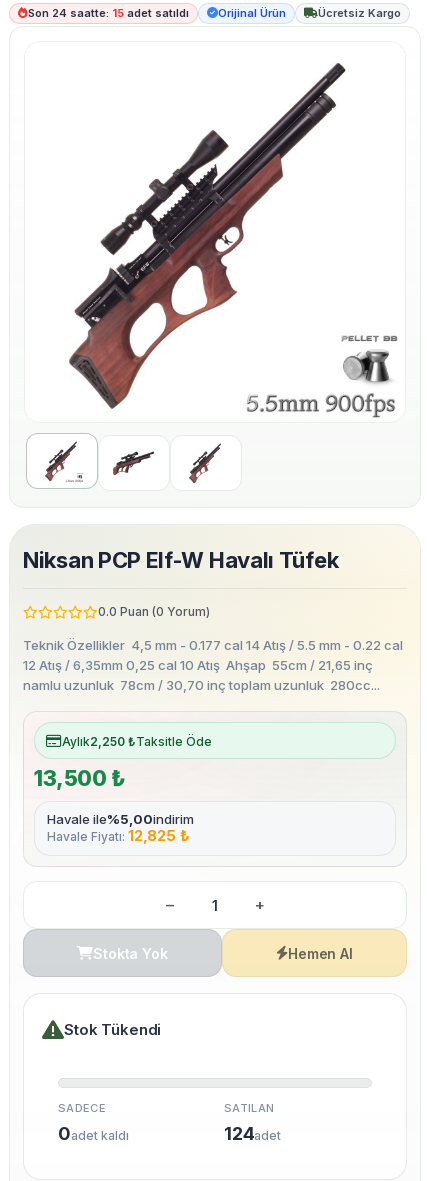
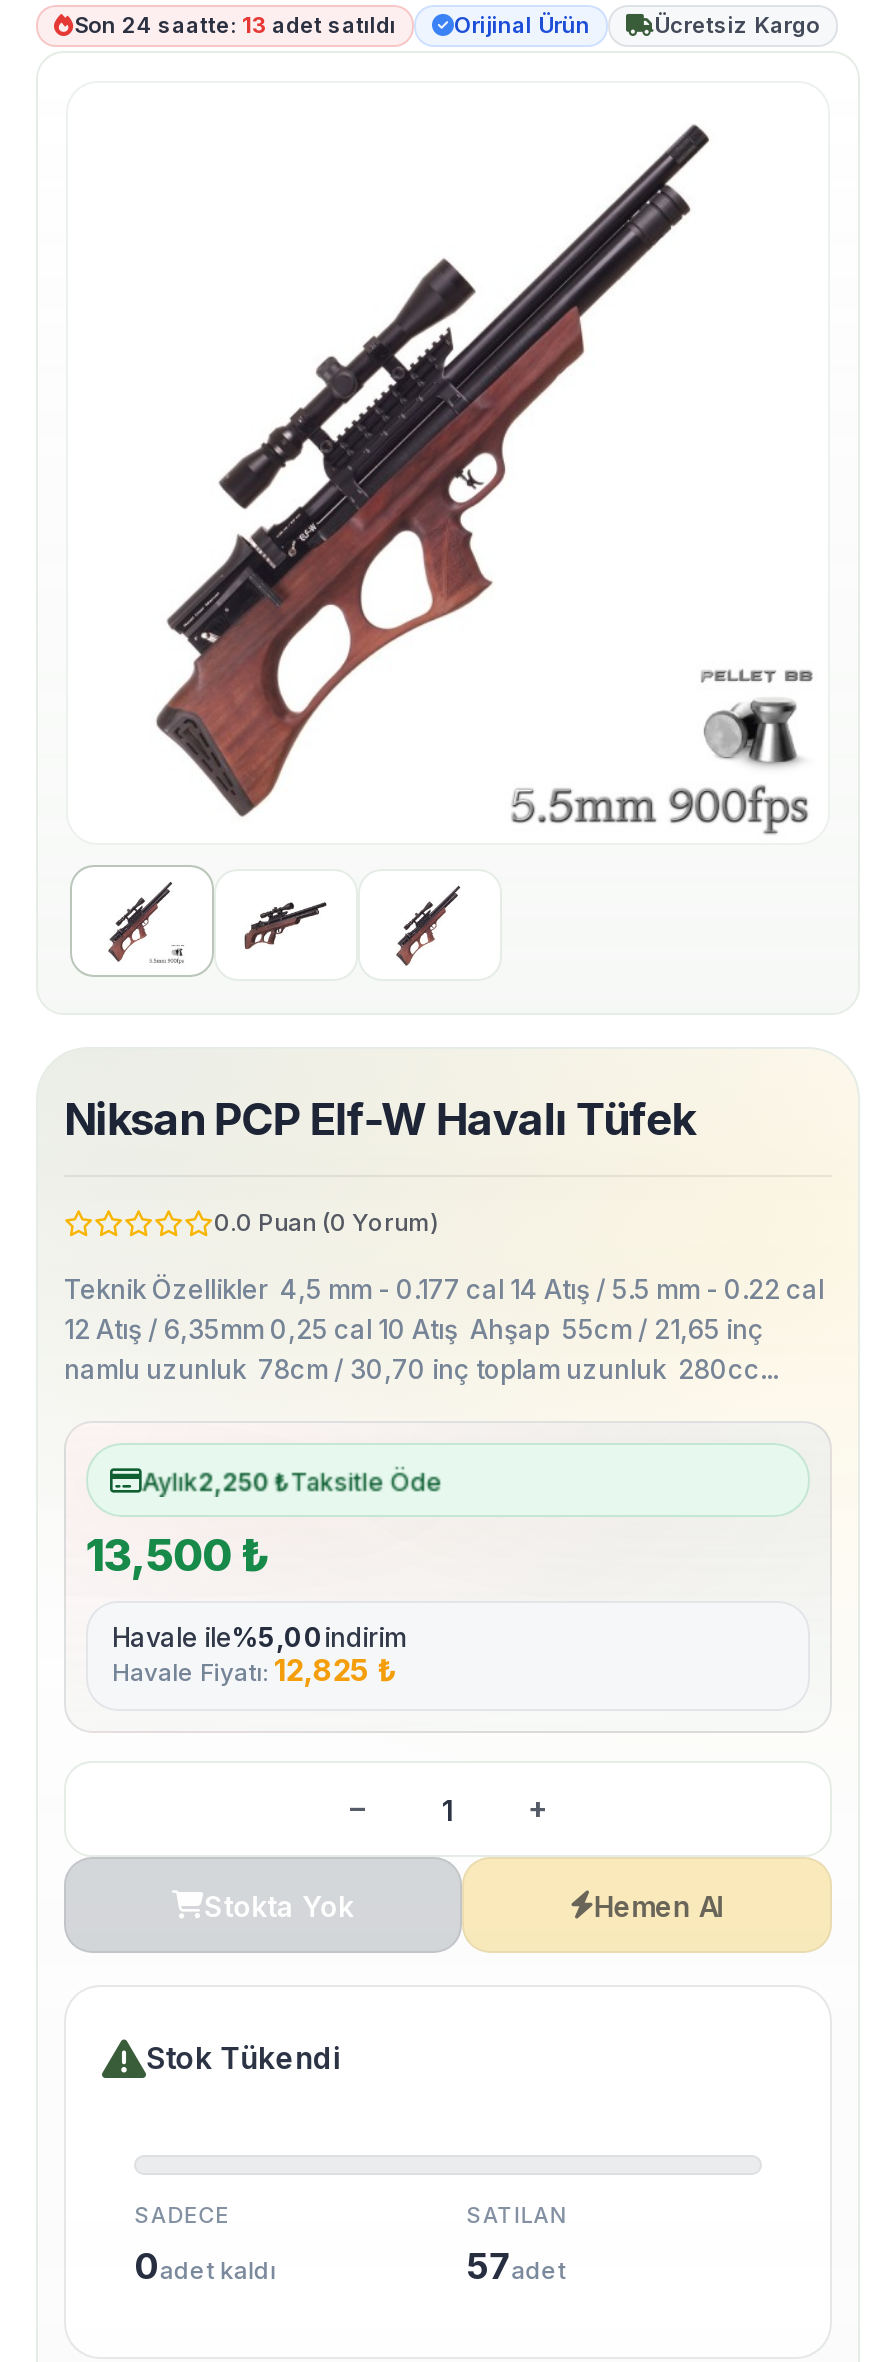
- Son 24 saatte: 15 adet satıldı
+ Son 24 saatte: 13 adet satıldı

- 124adet
+ 57adet
